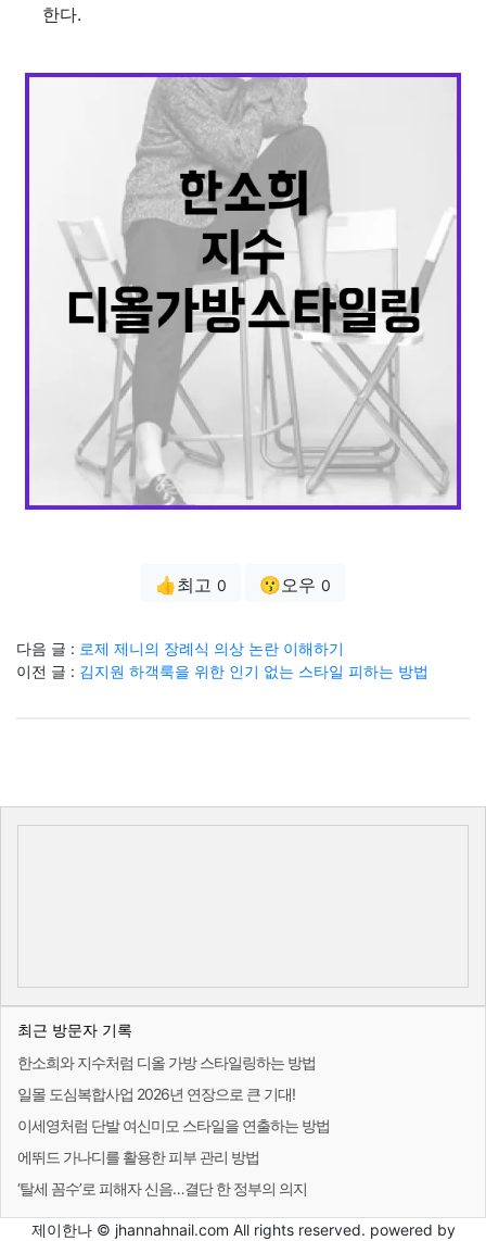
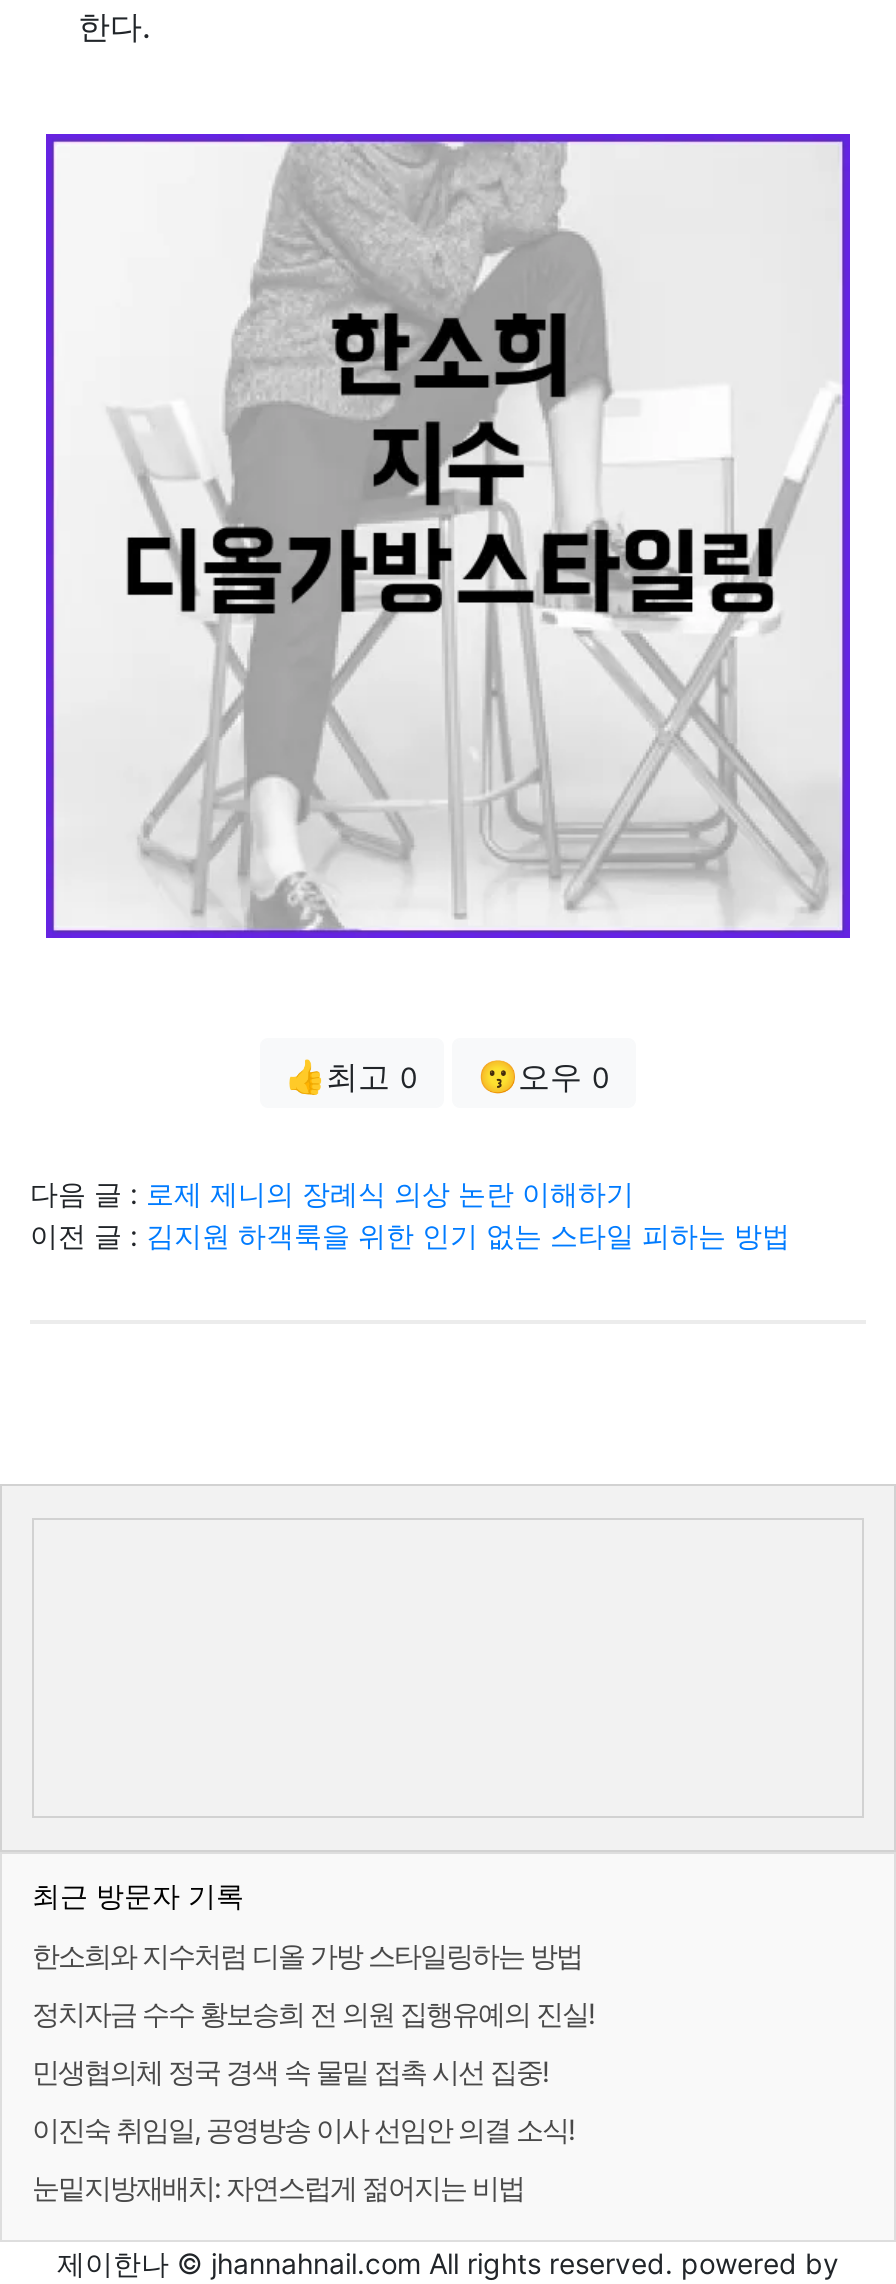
- 일몰 도심복합사업 2026년 연장으로 큰 기대!
+ 정치자금 수수 황보승희 전 의원 집행유예의 진실!

- 이세영처럼 단발 여신미모 스타일을 연출하는 방법
+ 민생협의체 정국 경색 속 물밑 접촉 시선 집중!

- 에뛰드 가나디를 활용한 피부 관리 방법
+ 이진숙 취임일, 공영방송 이사 선임안 의결 소식!

- ‘탈세 꼼수’로 피해자 신음…결단 한 정부의 의지
+ 눈밑지방재배치: 자연스럽게 젊어지는 비법
